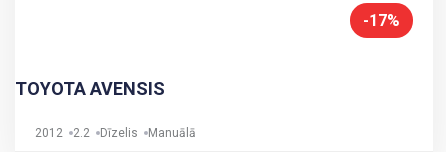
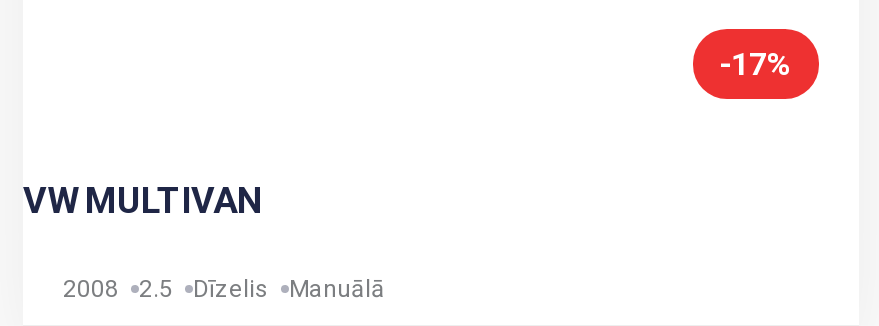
- TOYOTA AVENSIS
+ VW MULTIVAN

- 2012
- 2.2
+ 2008
+ 2.5
